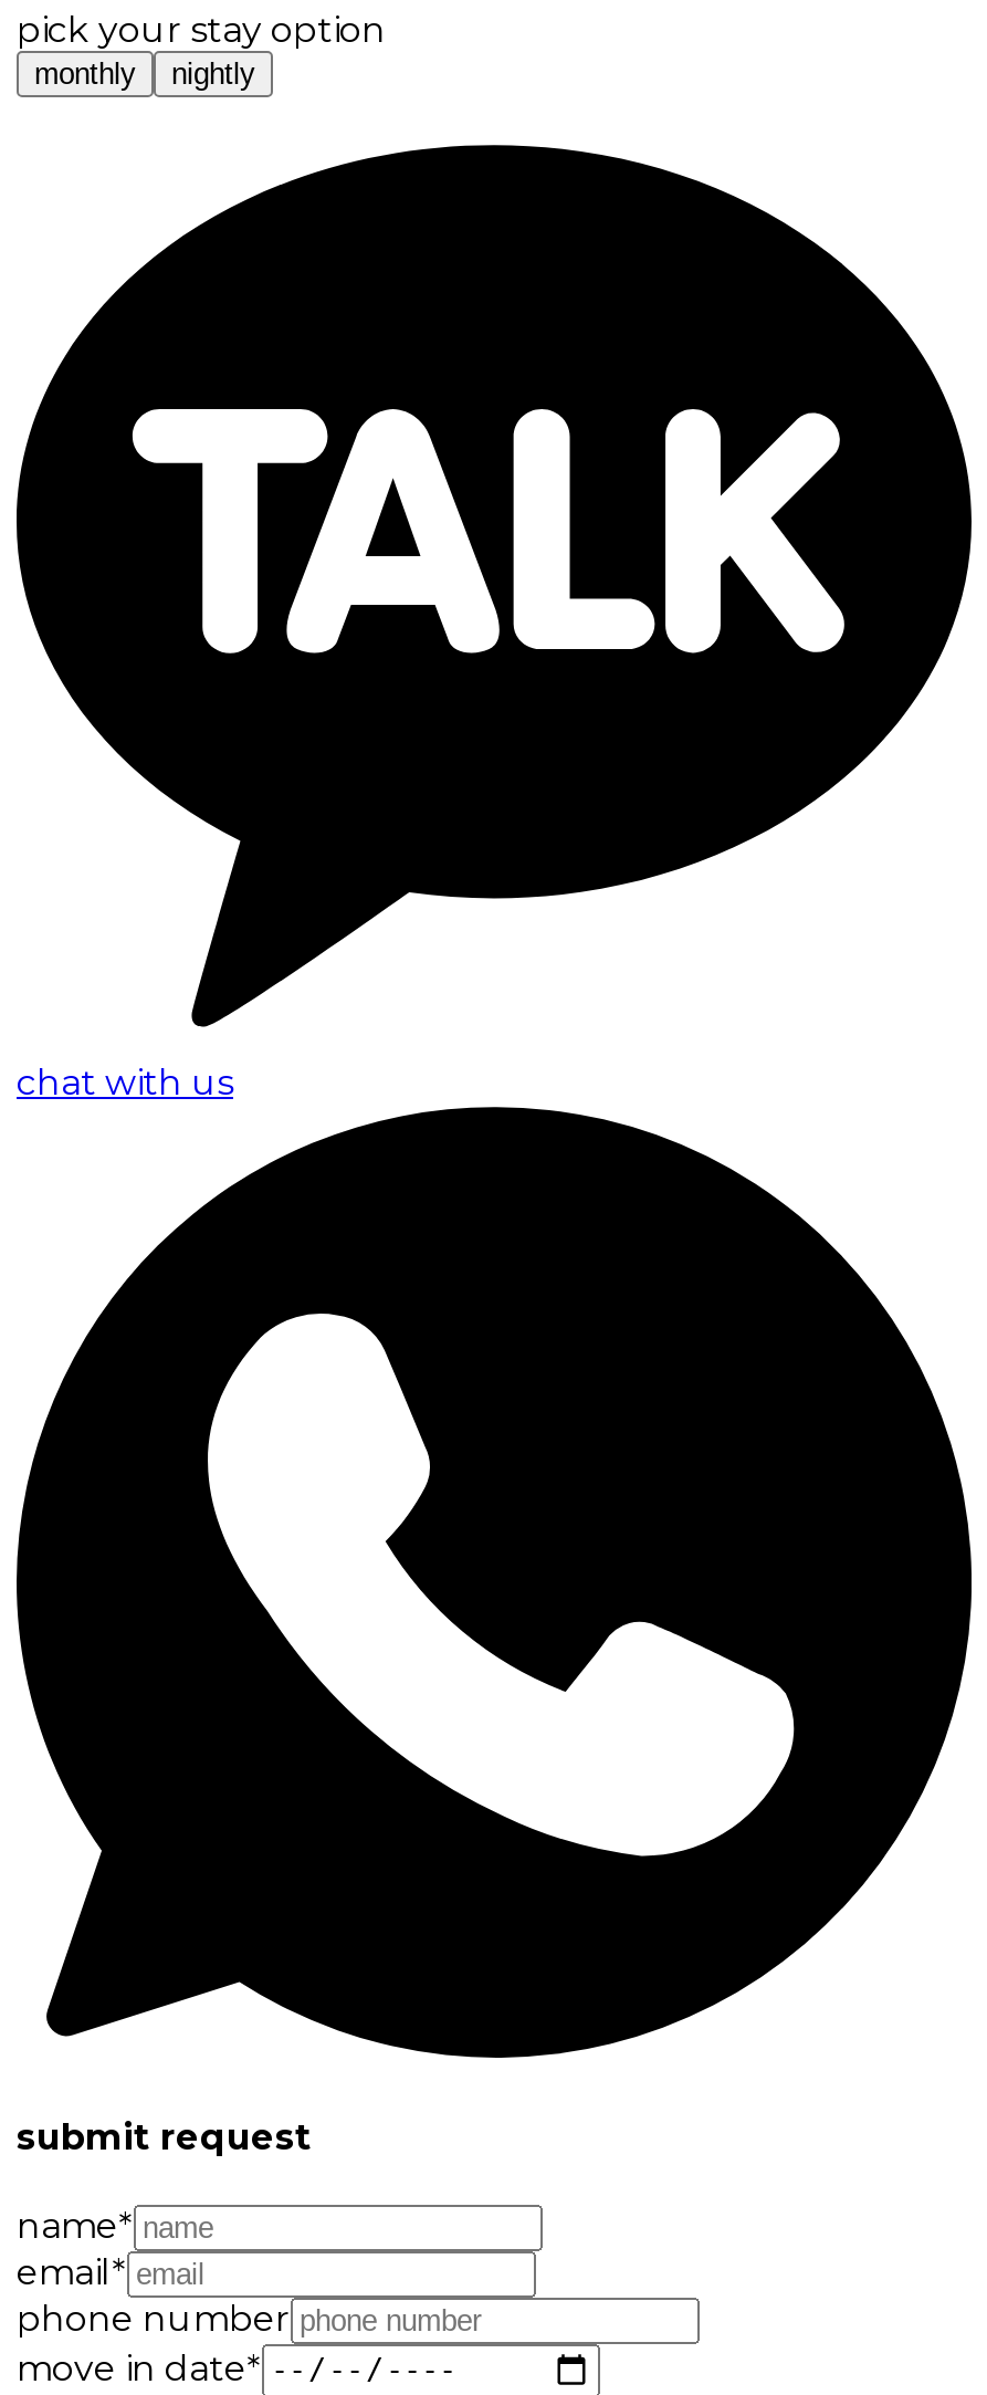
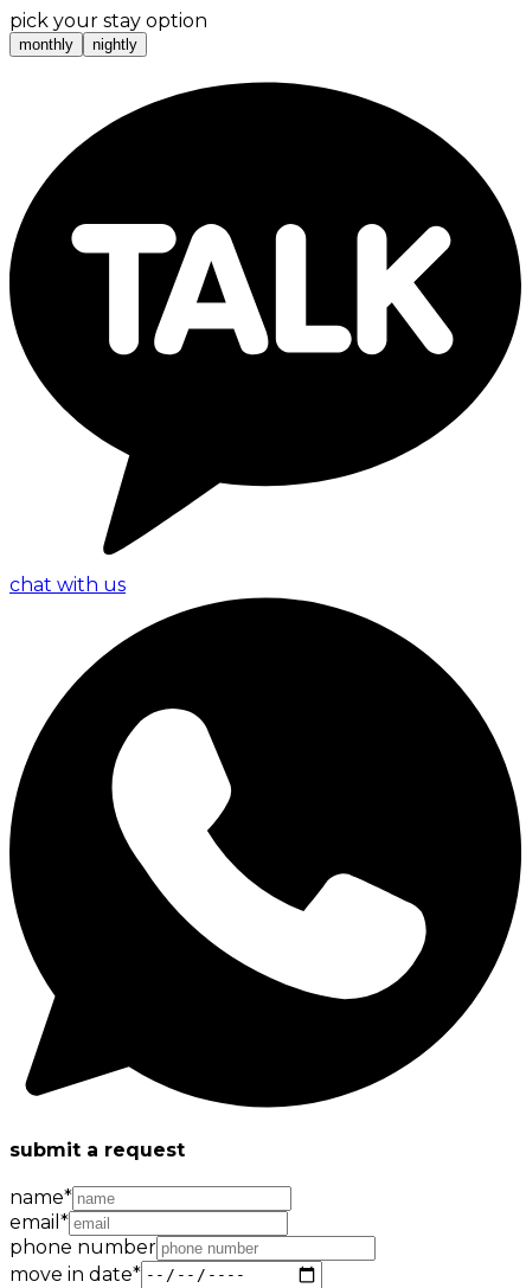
- submit request
+ submit a request
